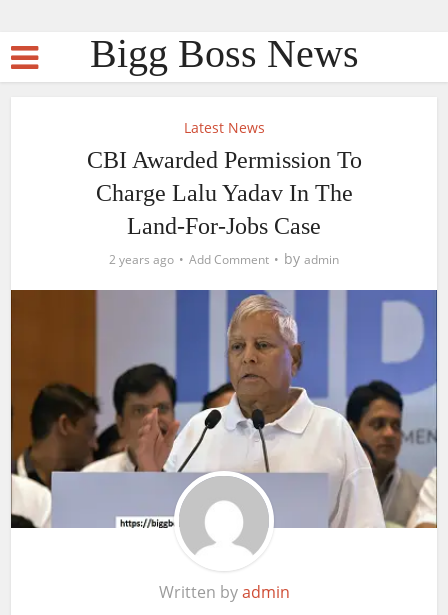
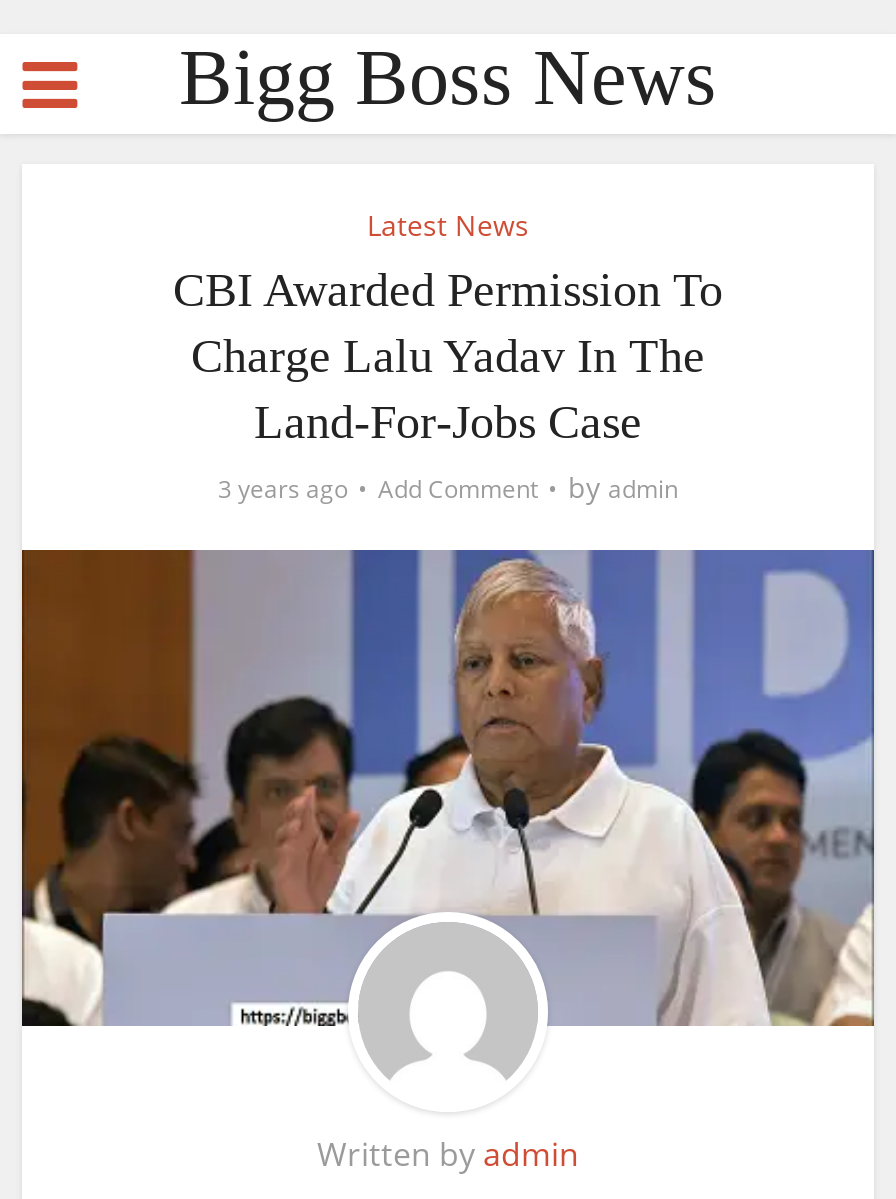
- 2 years ago Add Comment by admin
+ 3 years ago Add Comment by admin
